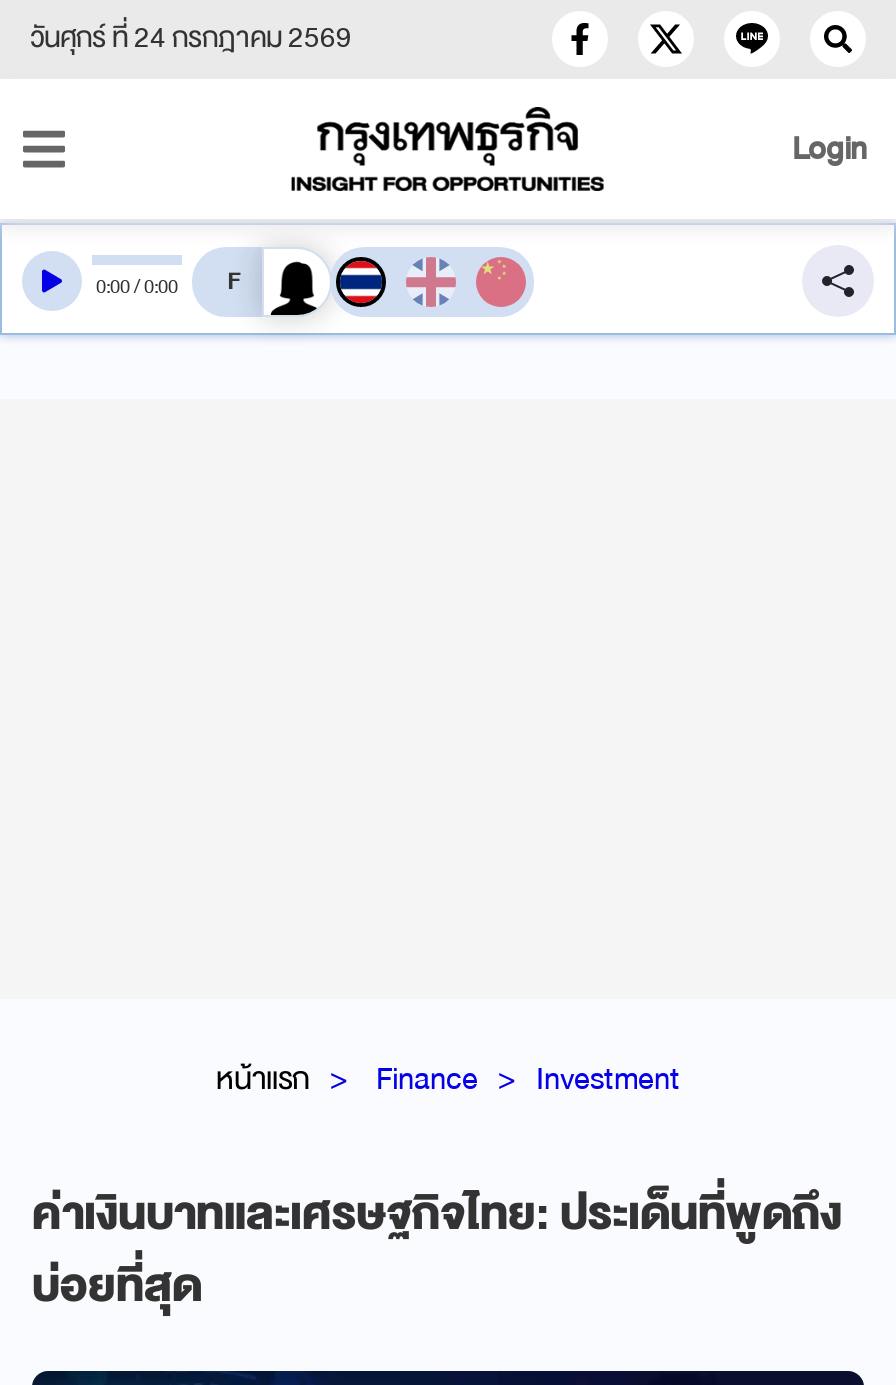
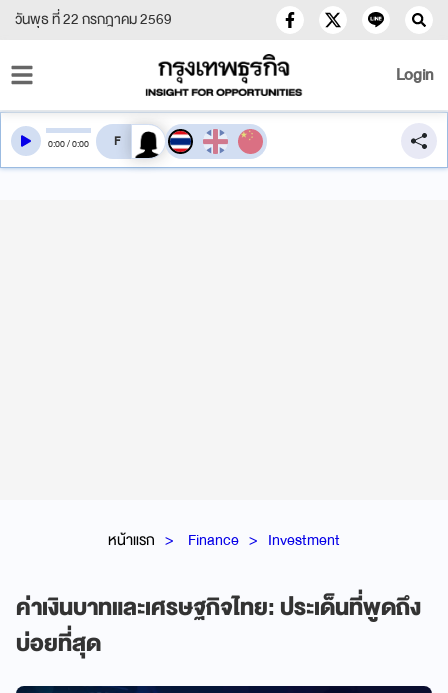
- วันศุกร์ ที่ 24 กรกฎาคม 2569
+ วันพุธ ที่ 22 กรกฎาคม 2569
